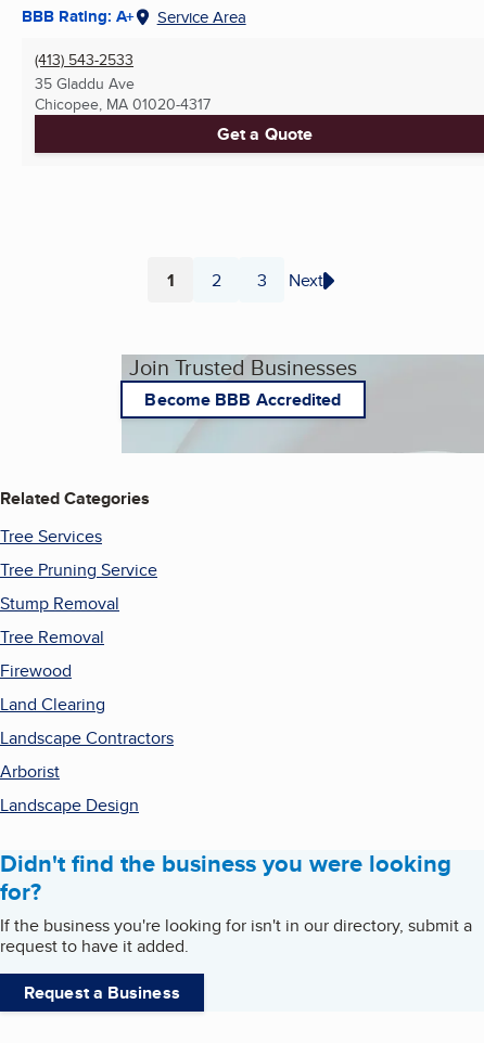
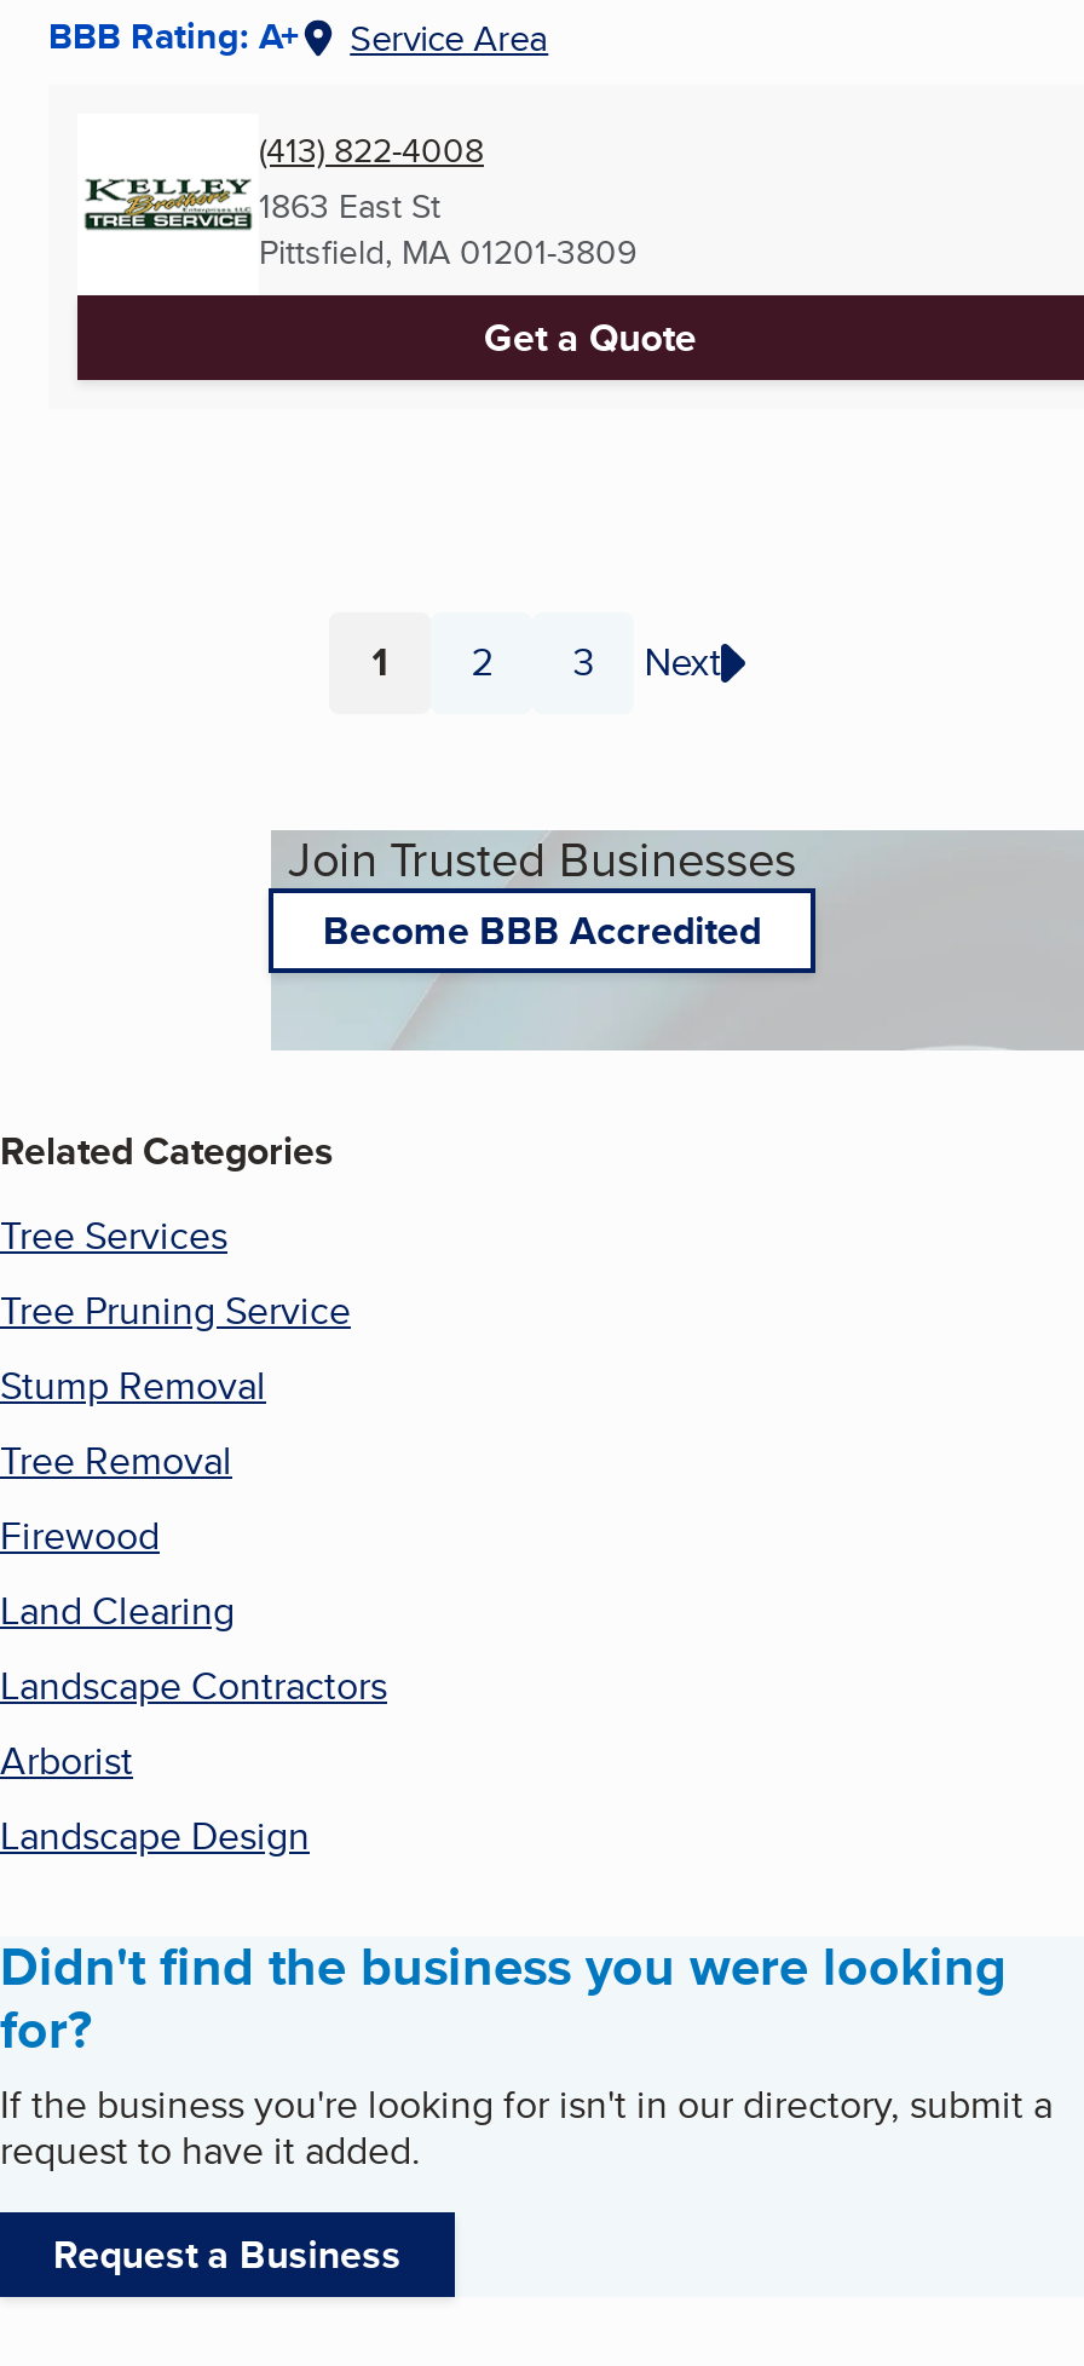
- (413) 543-2533
- 35 Gladdu Ave
- Chicopee, MA 01020-4317
+ (413) 822-4008
+ 1863 East St
+ Pittsfield, MA 01201-3809
